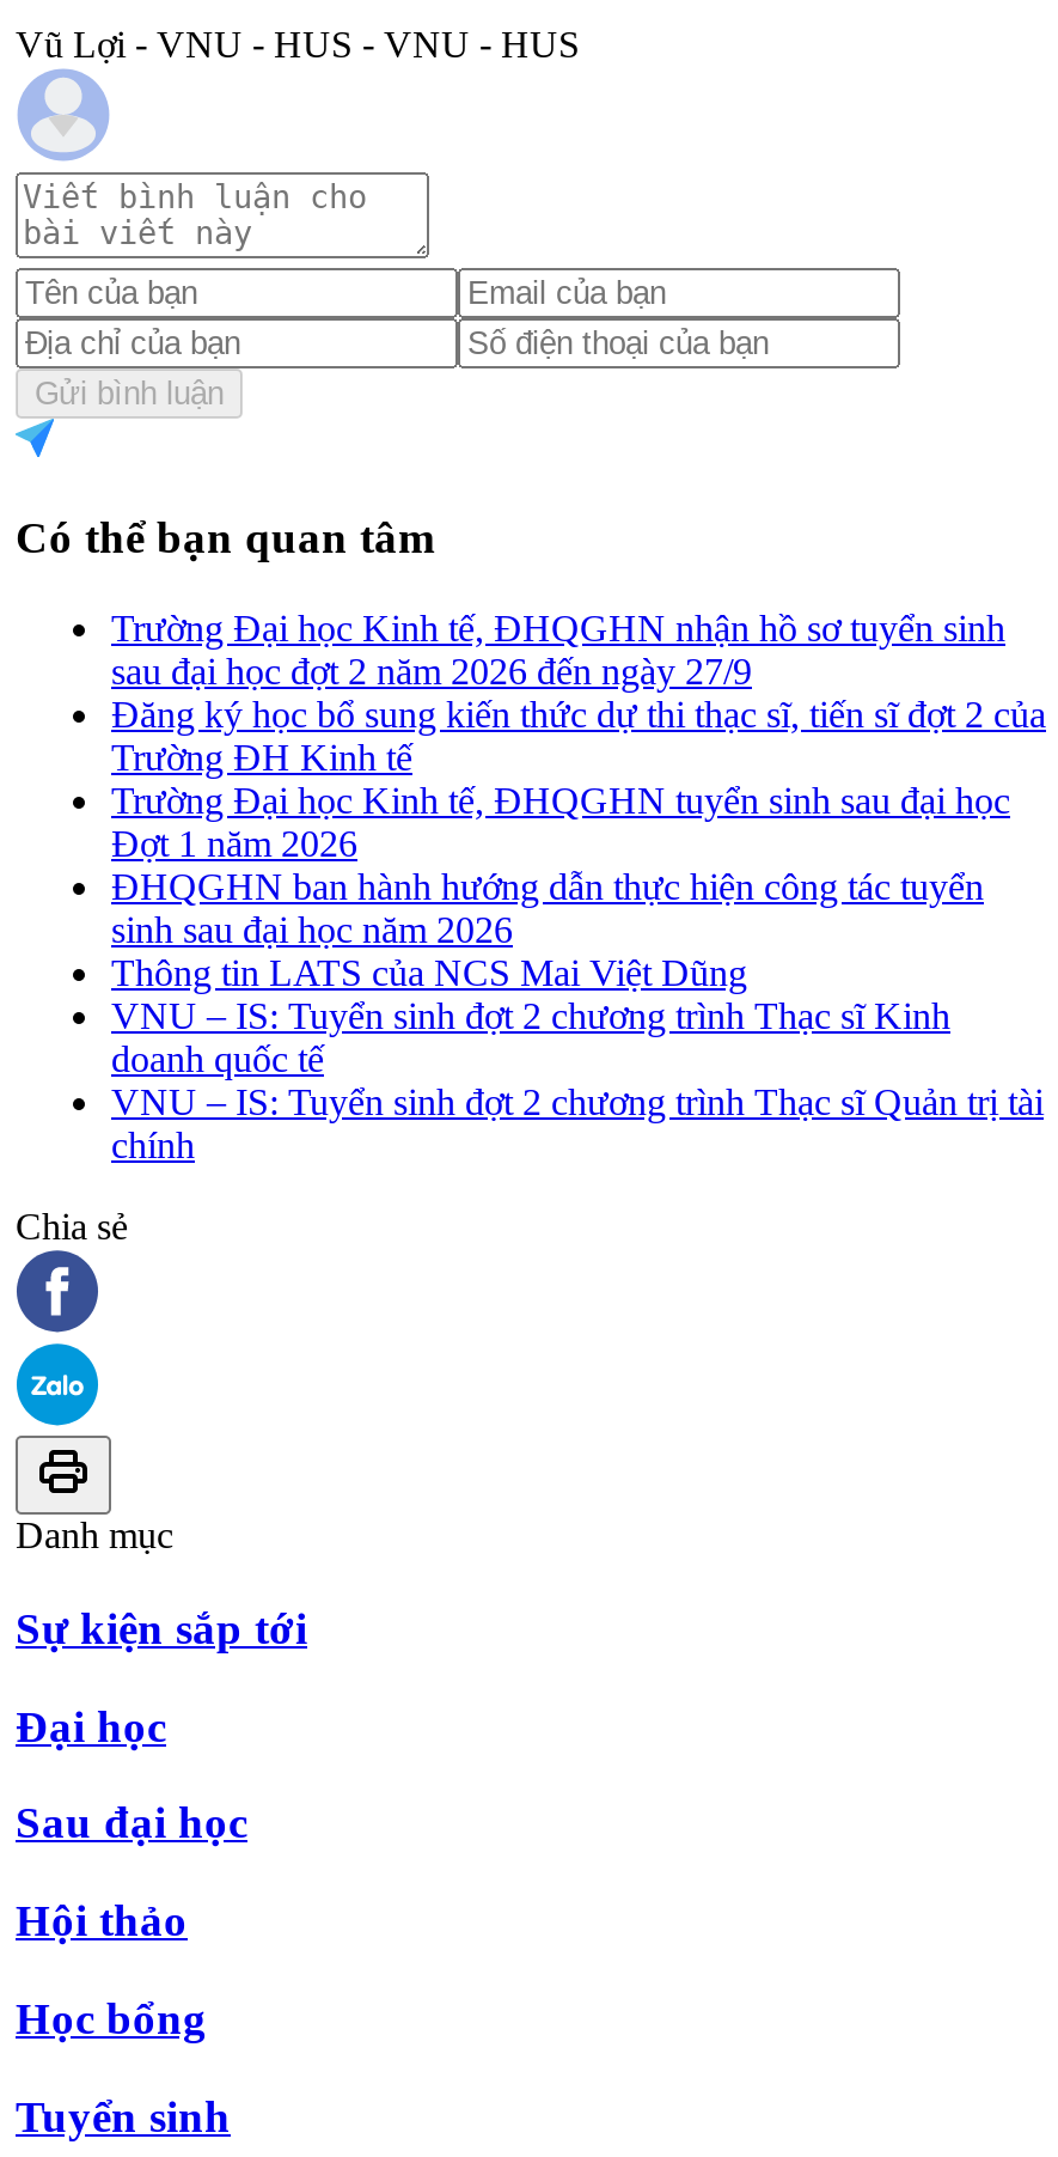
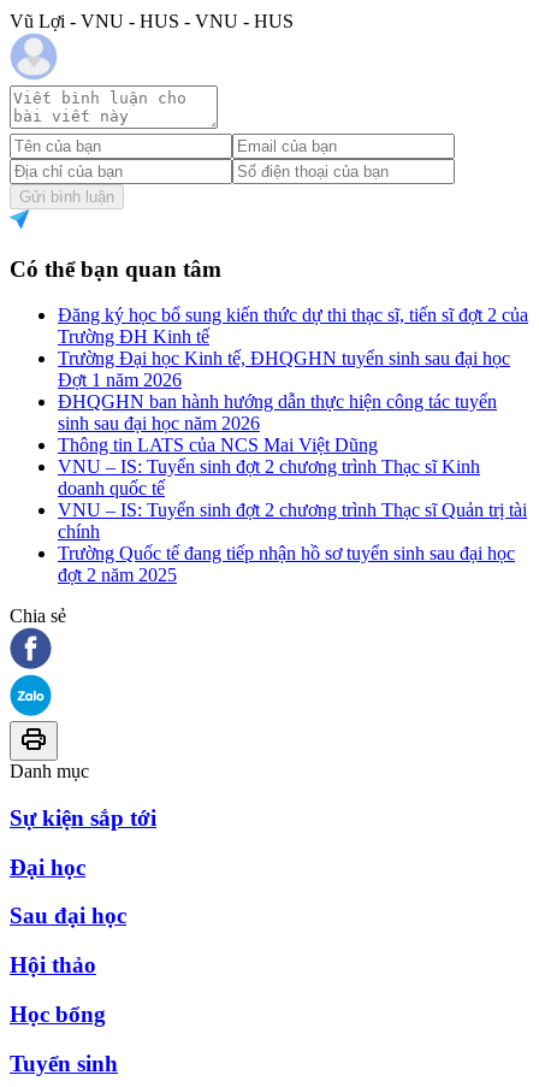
- Trường Đại học Kinh tế, ĐHQGHN nhận hồ sơ tuyển sinh
- sau đại học đợt 2 năm 2026 đến ngày 27/9

moved up: Đăng ký học bổ sung kiến thức dự thi thạc sĩ, tiến sĩ đợt 2 của | Trường ĐH Kinh tế | Trường Đại học Kinh tế, ĐHQGHN tuyển sinh sau đại học | ... | VNU – IS: Tuyển sinh đợt 2 chương trình Thạc sĩ Quản trị tài | chính

+ Trường Quốc tế đang tiếp nhận hồ sơ tuyển sinh sau đại học
+ đợt 2 năm 2025
